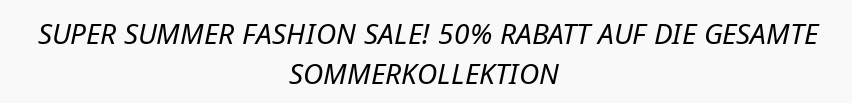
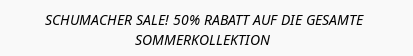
- SUPER SUMMER FASHION SALE! 50% RABATT AUF DIE GESAMTE
+ SCHUMACHER SALE! 50% RABATT AUF DIE GESAMTE
